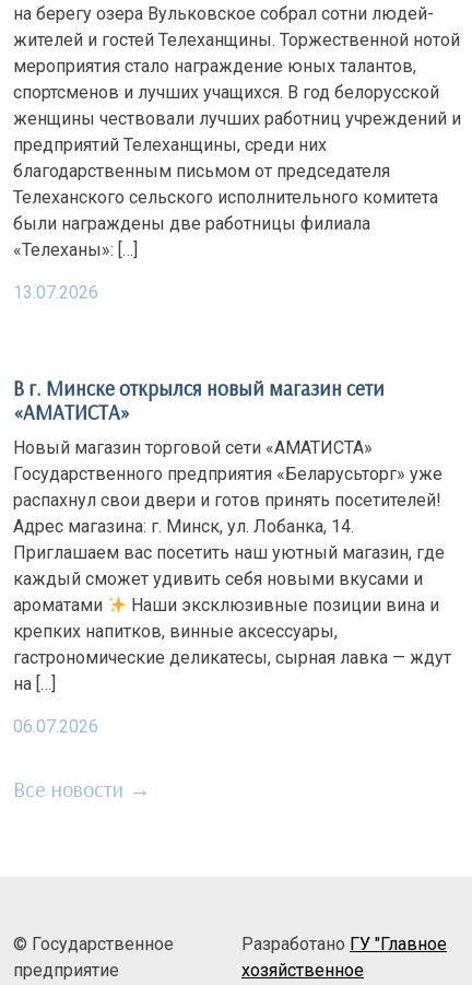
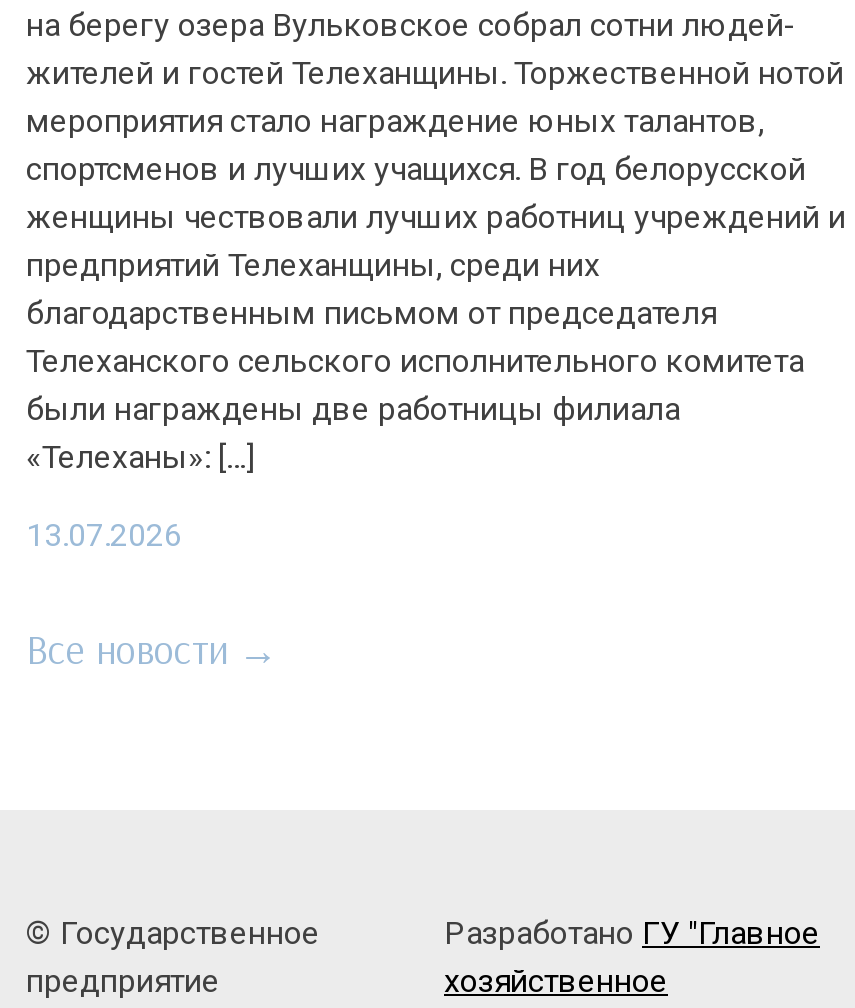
- В г. Минске открылся новый магазин сети
- «АМАТИСТА»
- Новый магазин торговой сети «АМАТИСТА»
- Государственного предприятия «Беларусьторг» уже
- распахнул свои двери и готов принять посетителей!
- Адрес магазина: г. Минск, ул. Лобанка, 14.
- Приглашаем вас посетить наш уютный магазин, где
- каждый сможет удивить себя новыми вкусами и
- ароматами
- Наши эксклюзивные позиции вина и
- крепких напитков, винные аксессуары,
- гастрономические деликатесы, сырная лавка — ждут
- на […]
- 06.07.2026
